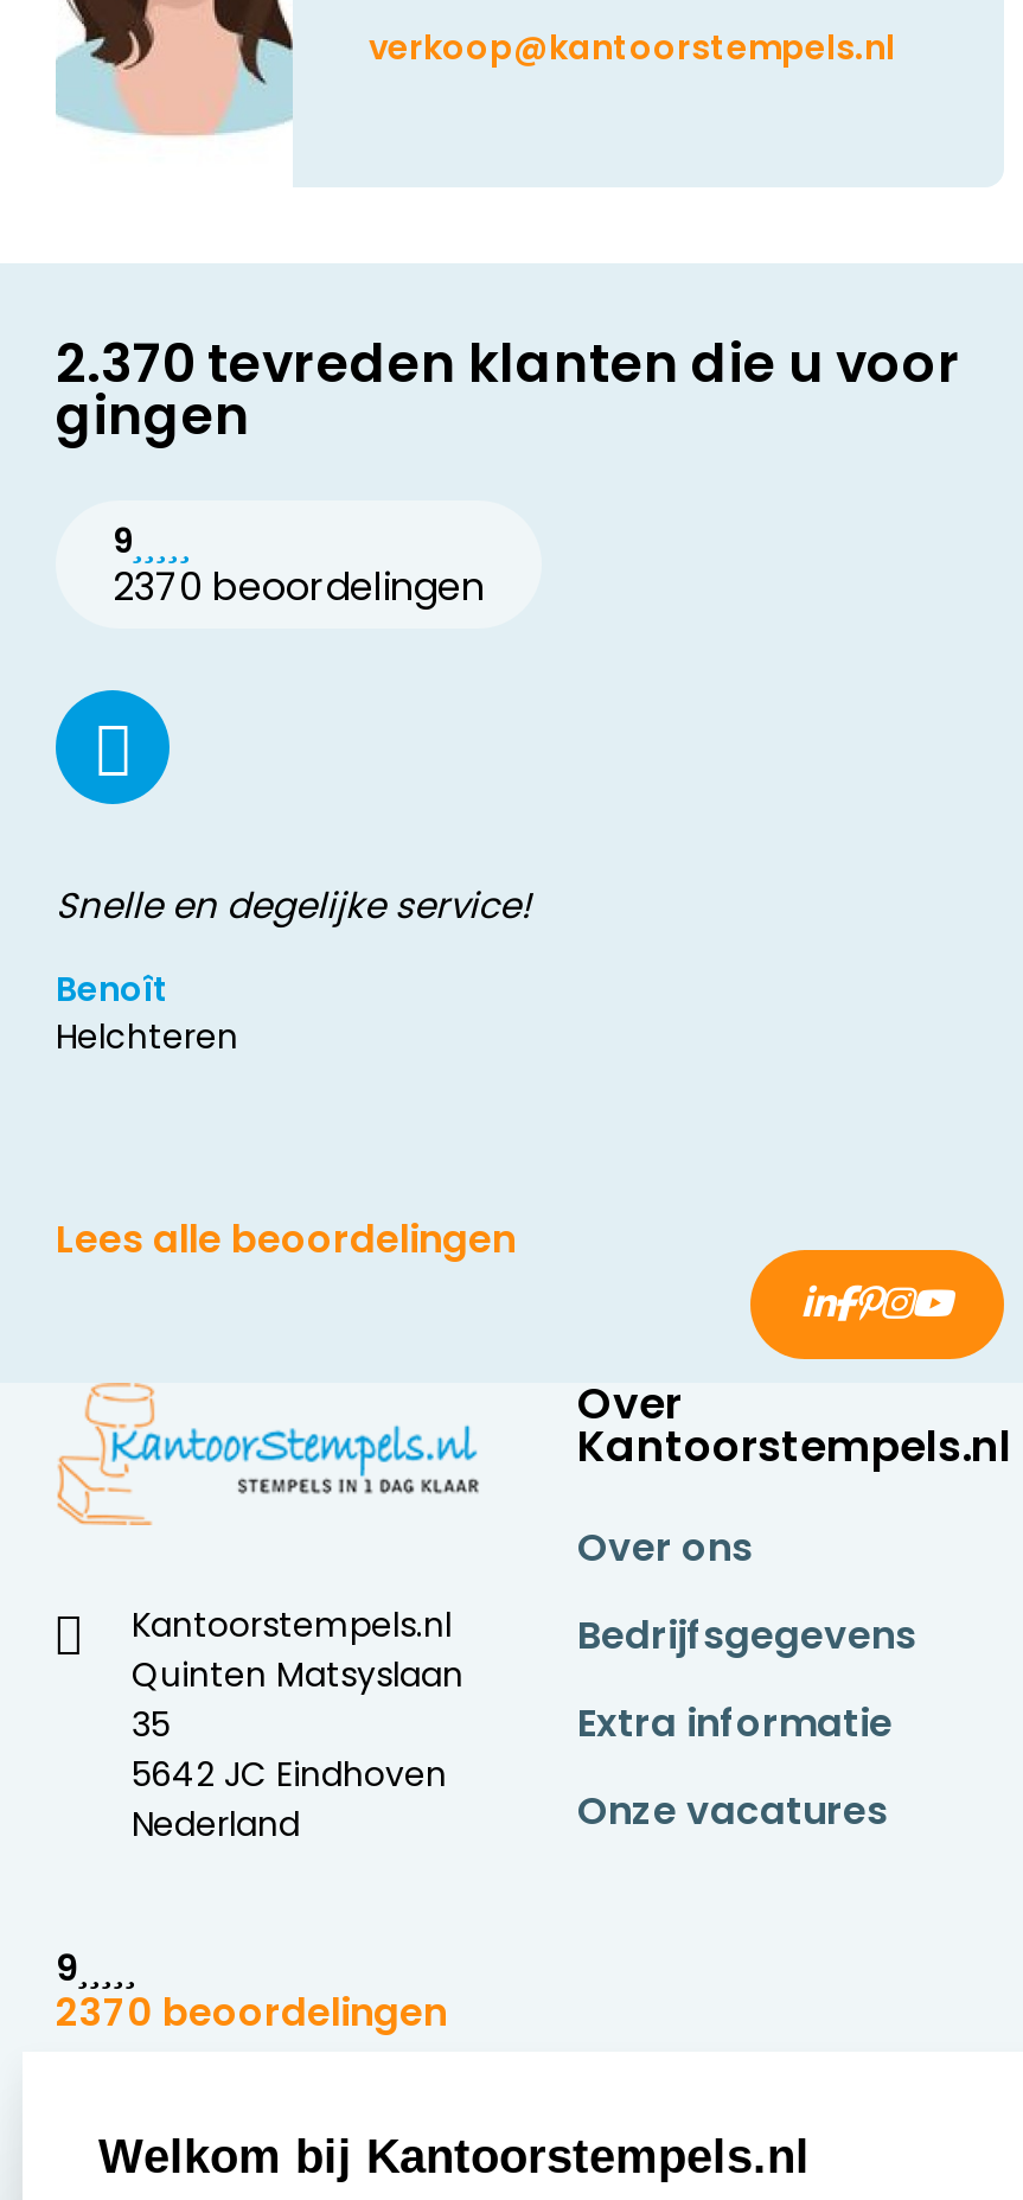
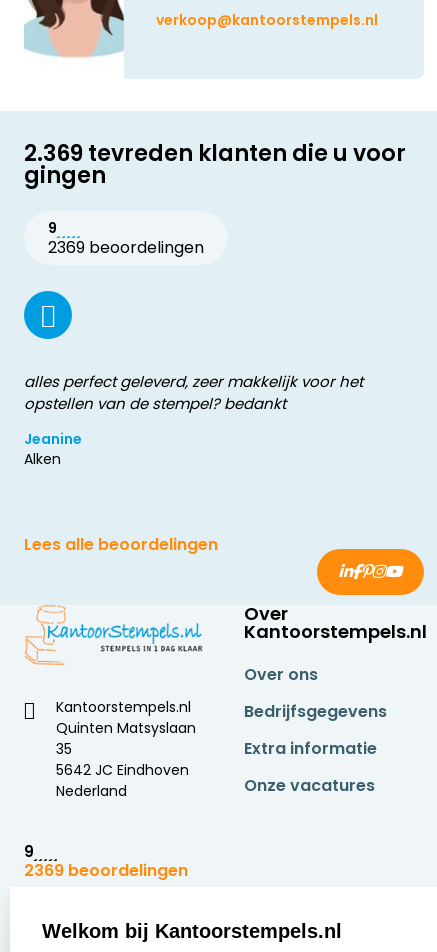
- 2.370 tevreden klanten die u voor
+ 2.369 tevreden klanten die u voor

- 2370 beoordelingen
+ 2369 beoordelingen

- Snelle en degelijke service!
+ alles perfect geleverd, zeer makkelijk voor het
+ opstellen van de stempel? bedankt

- Benoît
- Helchteren
+ Jeanine
+ Alken

- 2370 beoordelingen
+ 2369 beoordelingen
